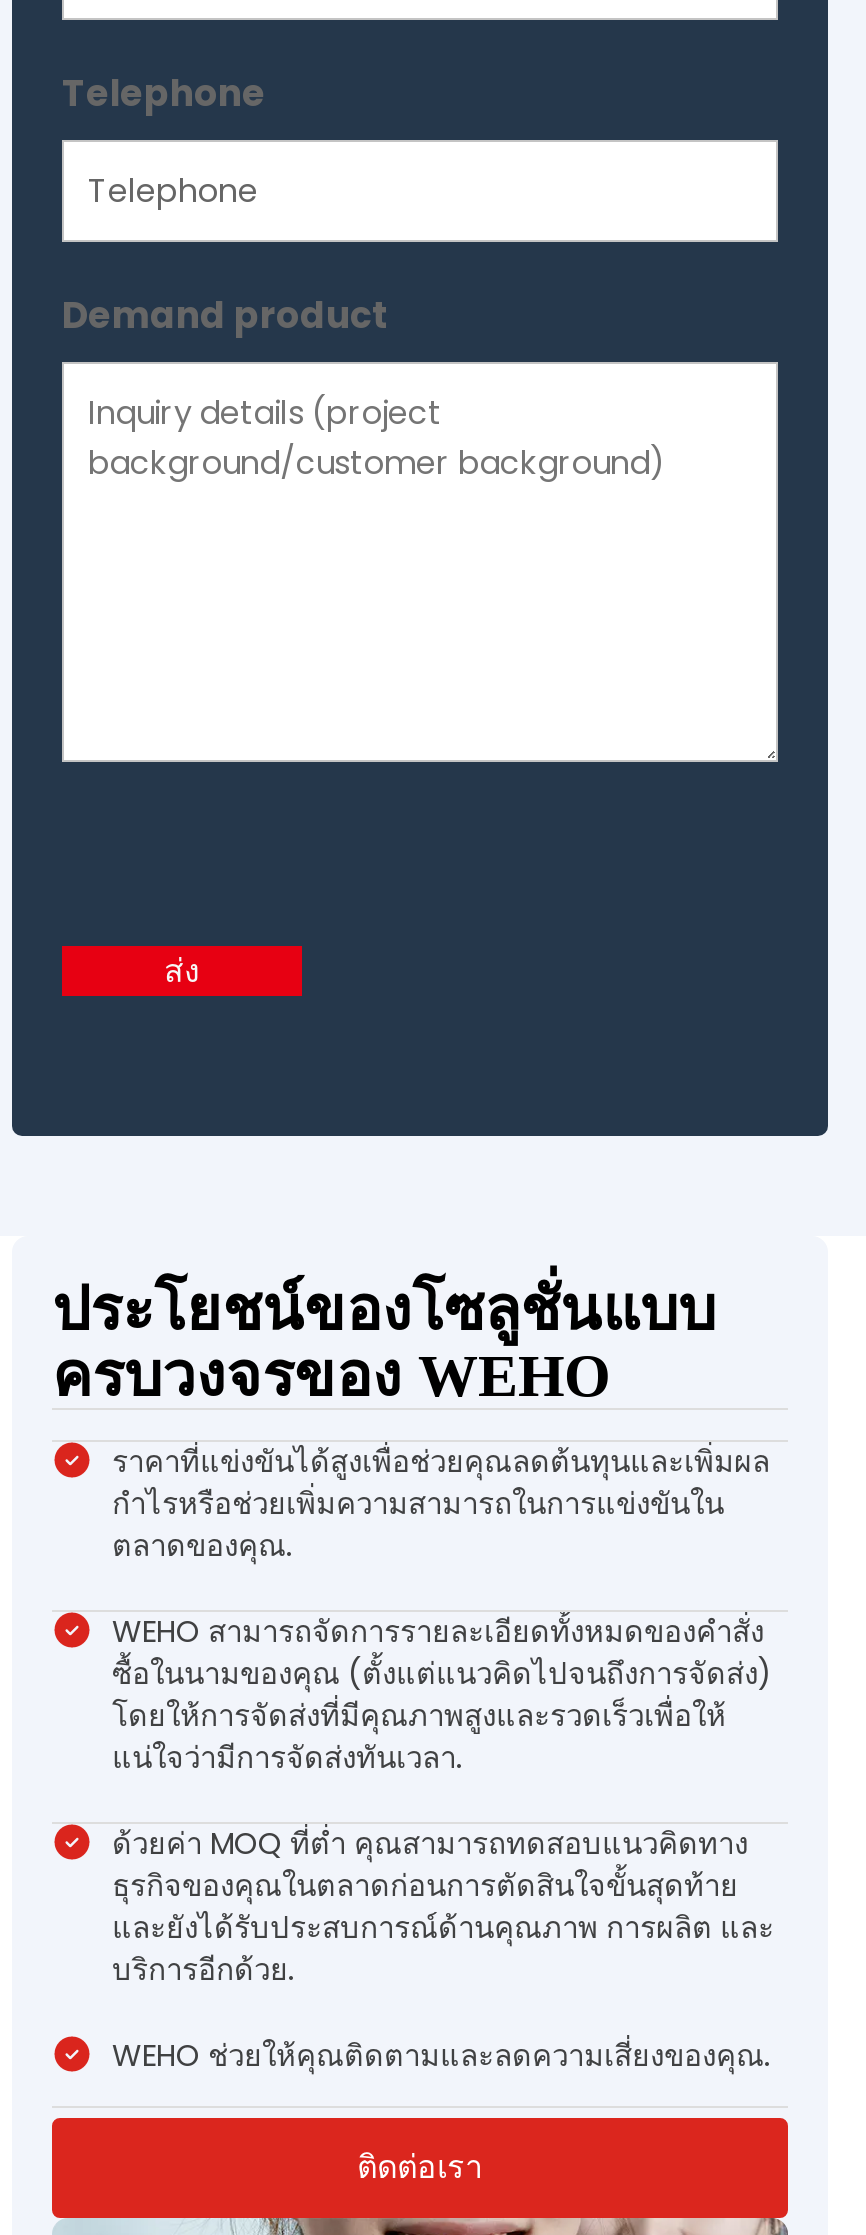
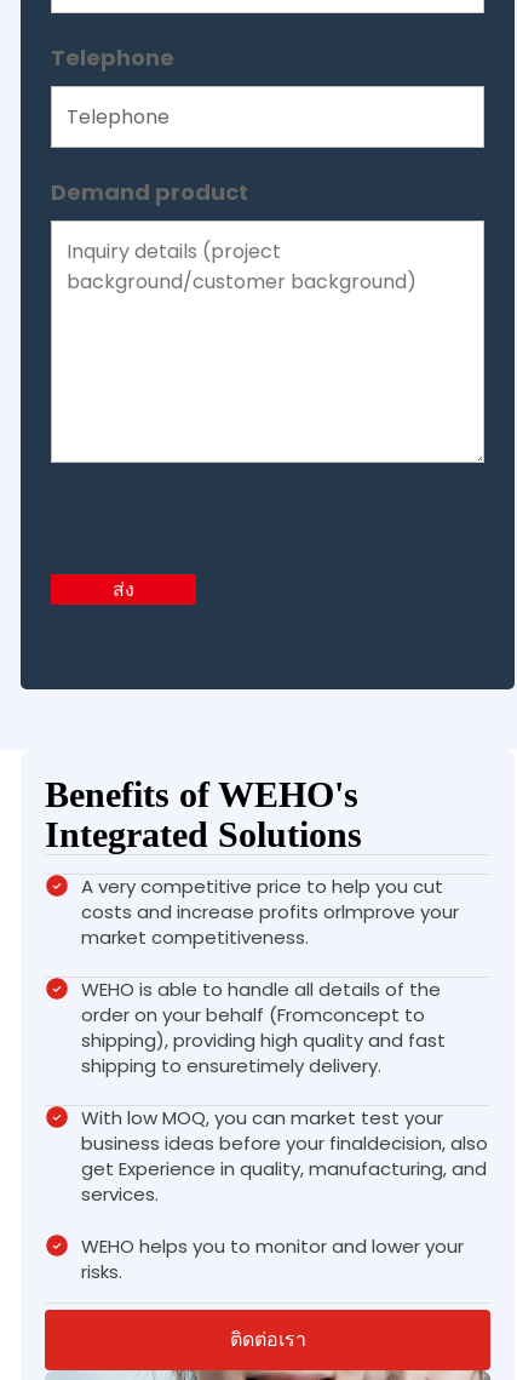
- ประโยชน์ของโซลูชั่นแบบ
- ครบวงจรของ WEHO
+ Benefits of WEHO's
+ Integrated Solutions

- ราคาที่แข่งขันได้สูงเพื่อช่วยคุณลดต้นทุนและเพิ่มผล
- กำไรหรือช่วยเพิ่มความสามารถในการแข่งขันใน
- ตลาดของคุณ.
+ A very competitive price to help you cut
+ costs and increase profits orlmprove your
+ market competitiveness.

- WEHO สามารถจัดการรายละเอียดทั้งหมดของคำสั่ง
- ซื้อในนามของคุณ (ตั้งแต่แนวคิดไปจนถึงการจัดส่ง)
- โดยให้การจัดส่งที่มีคุณภาพสูงและรวดเร็วเพื่อให้
- แน่ใจว่ามีการจัดส่งทันเวลา.
+ WEHO is able to handle all details of the
+ order on your behalf (Fromconcept to
+ shipping), providing high quality and fast
+ shipping to ensuretimely delivery.

- ด้วยค่า MOQ ที่ต่ำ คุณสามารถทดสอบแนวคิดทาง
- ธุรกิจของคุณในตลาดก่อนการตัดสินใจขั้นสุดท้าย
- และยังได้รับประสบการณ์ด้านคุณภาพ การผลิต และ
- บริการอีกด้วย.
+ With low MOQ, you can market test your
+ business ideas before your finaldecision, also
+ get Experience in quality, manufacturing, and
+ services.

- WEHO ช่วยให้คุณติดตามและลดความเสี่ยงของคุณ.
+ WEHO helps you to monitor and lower your
+ risks.
